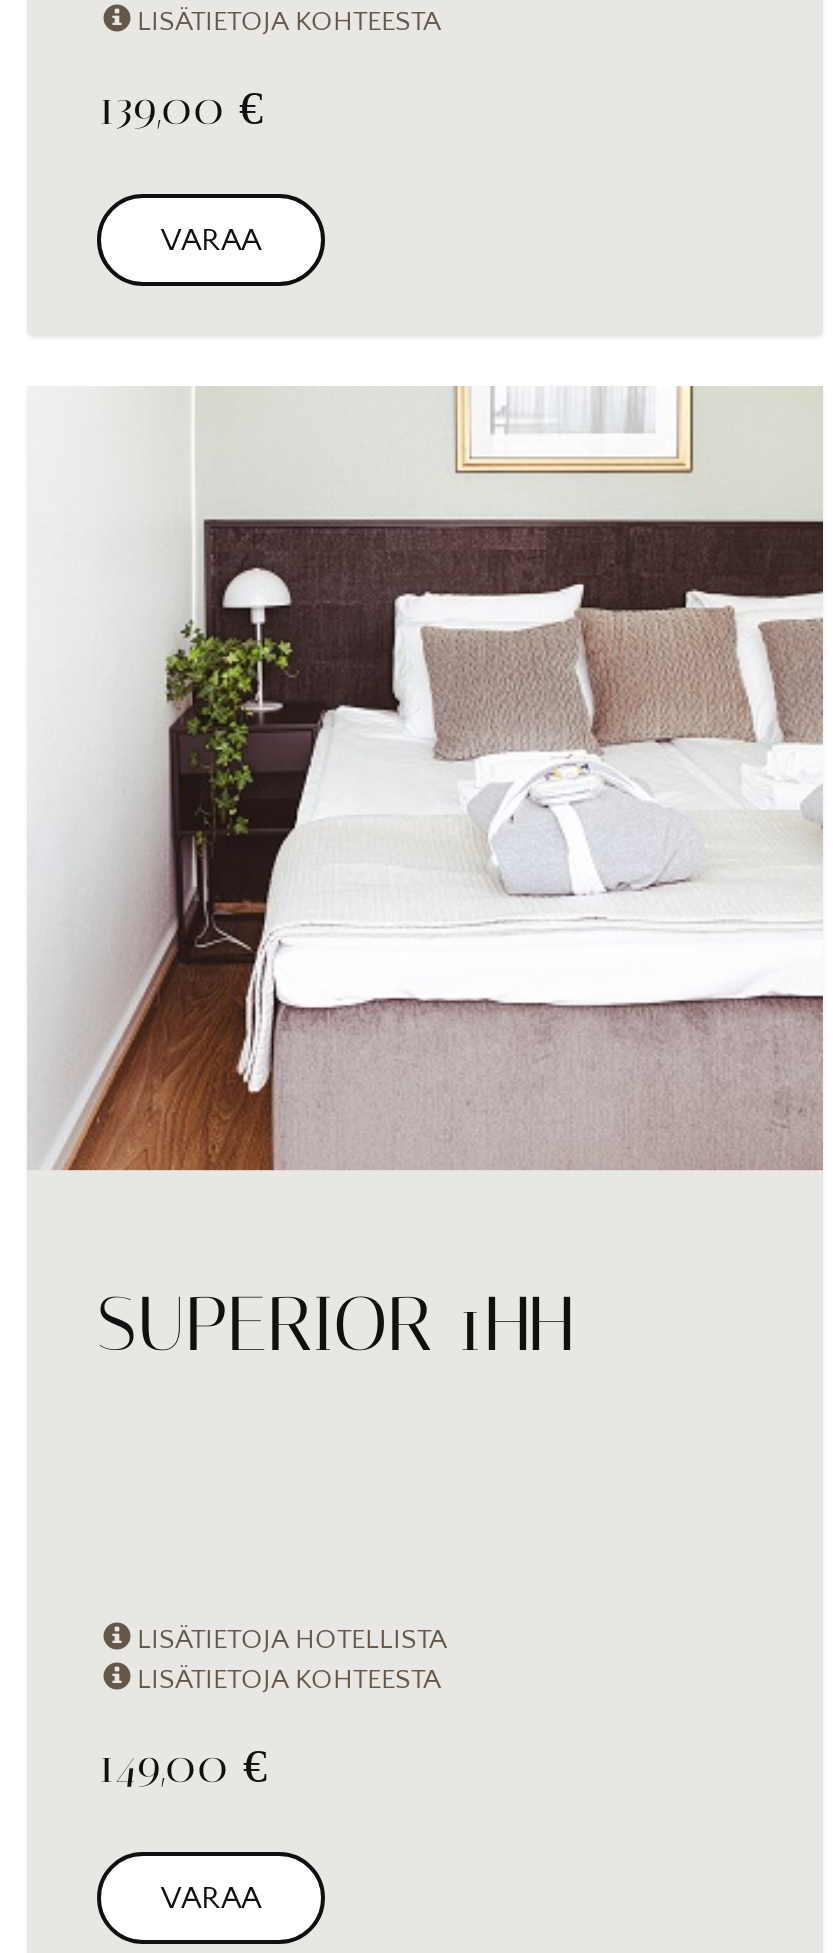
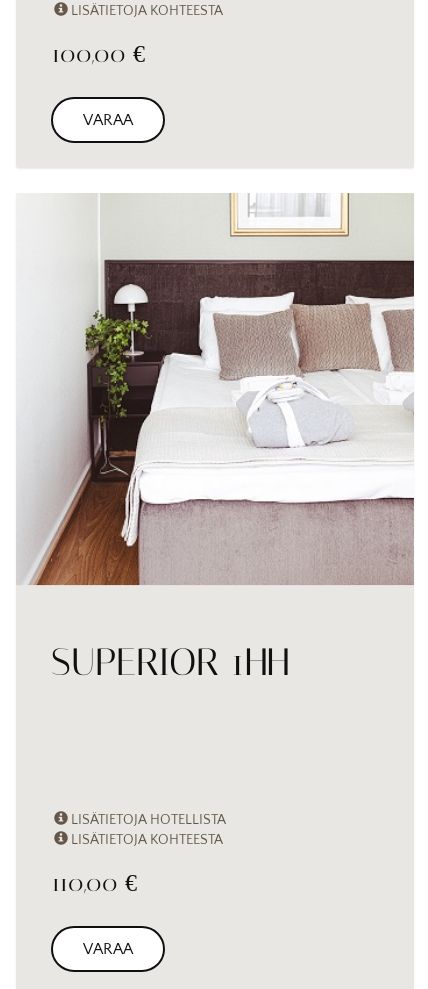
- 139,00 €
+ 100,00 €

- 149,00 €
+ 110,00 €
